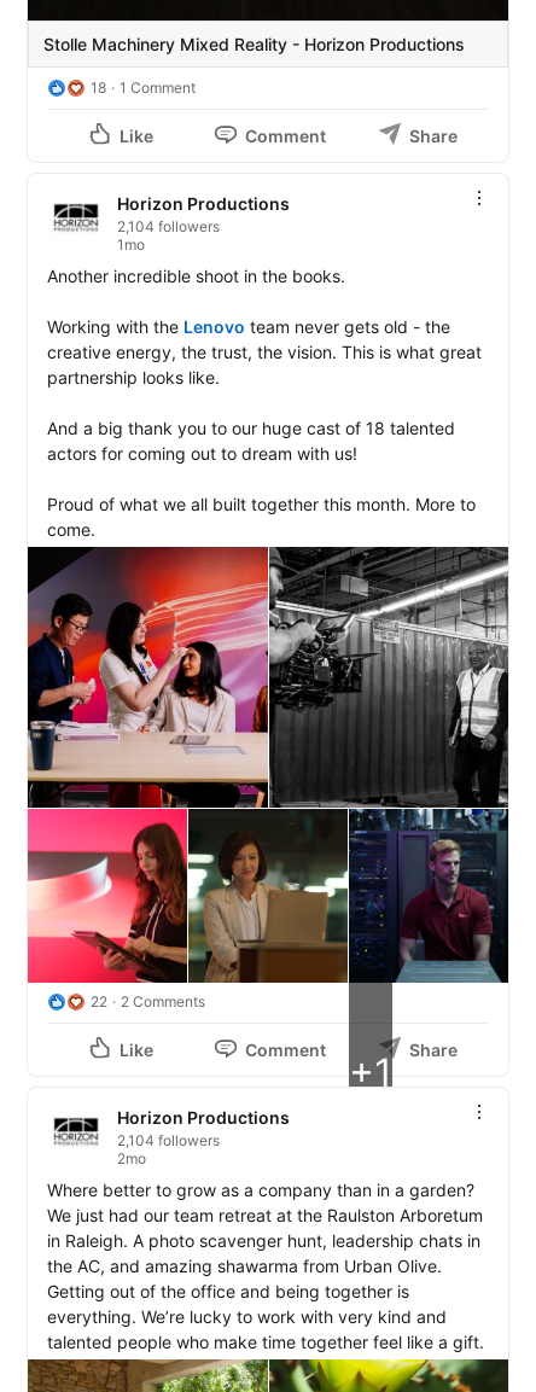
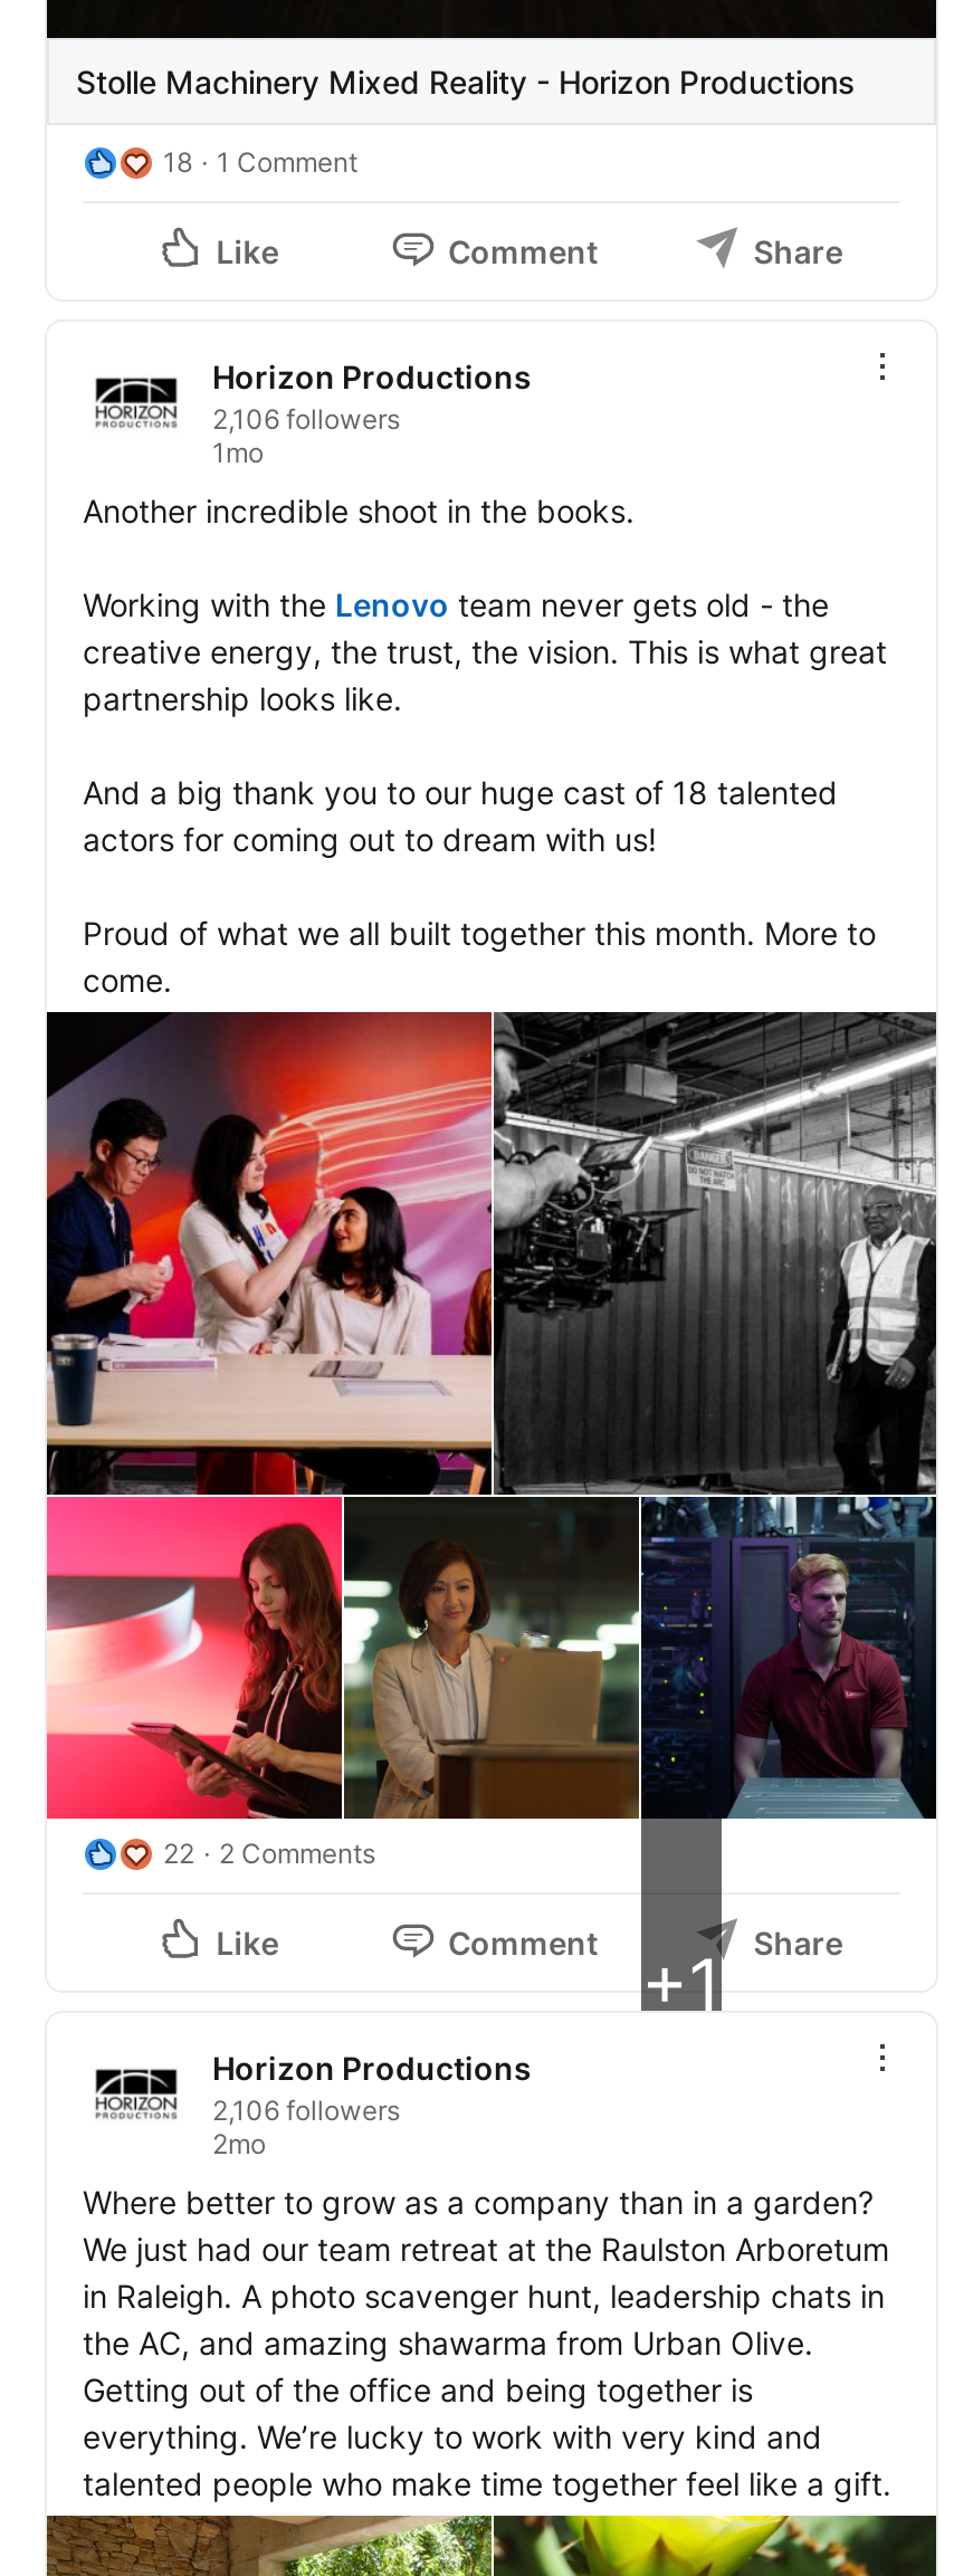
- 2,104 followers
+ 2,106 followers

- 2,104 followers
+ 2,106 followers
